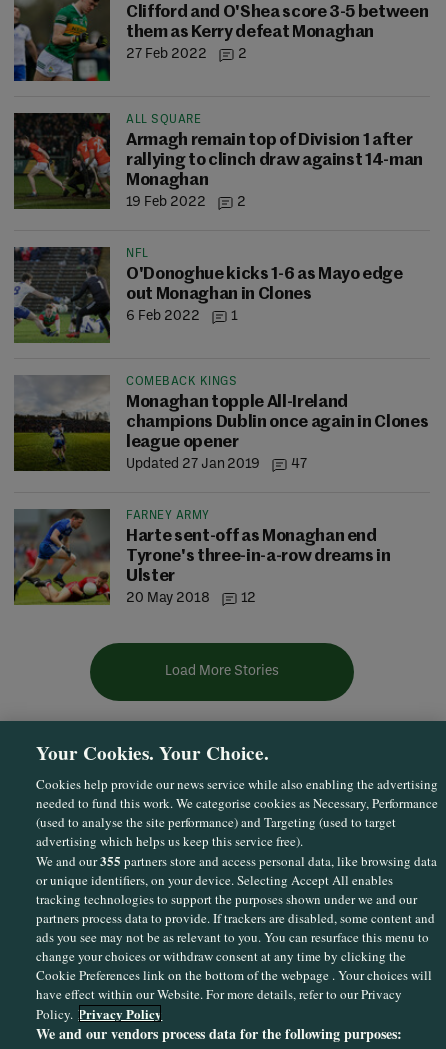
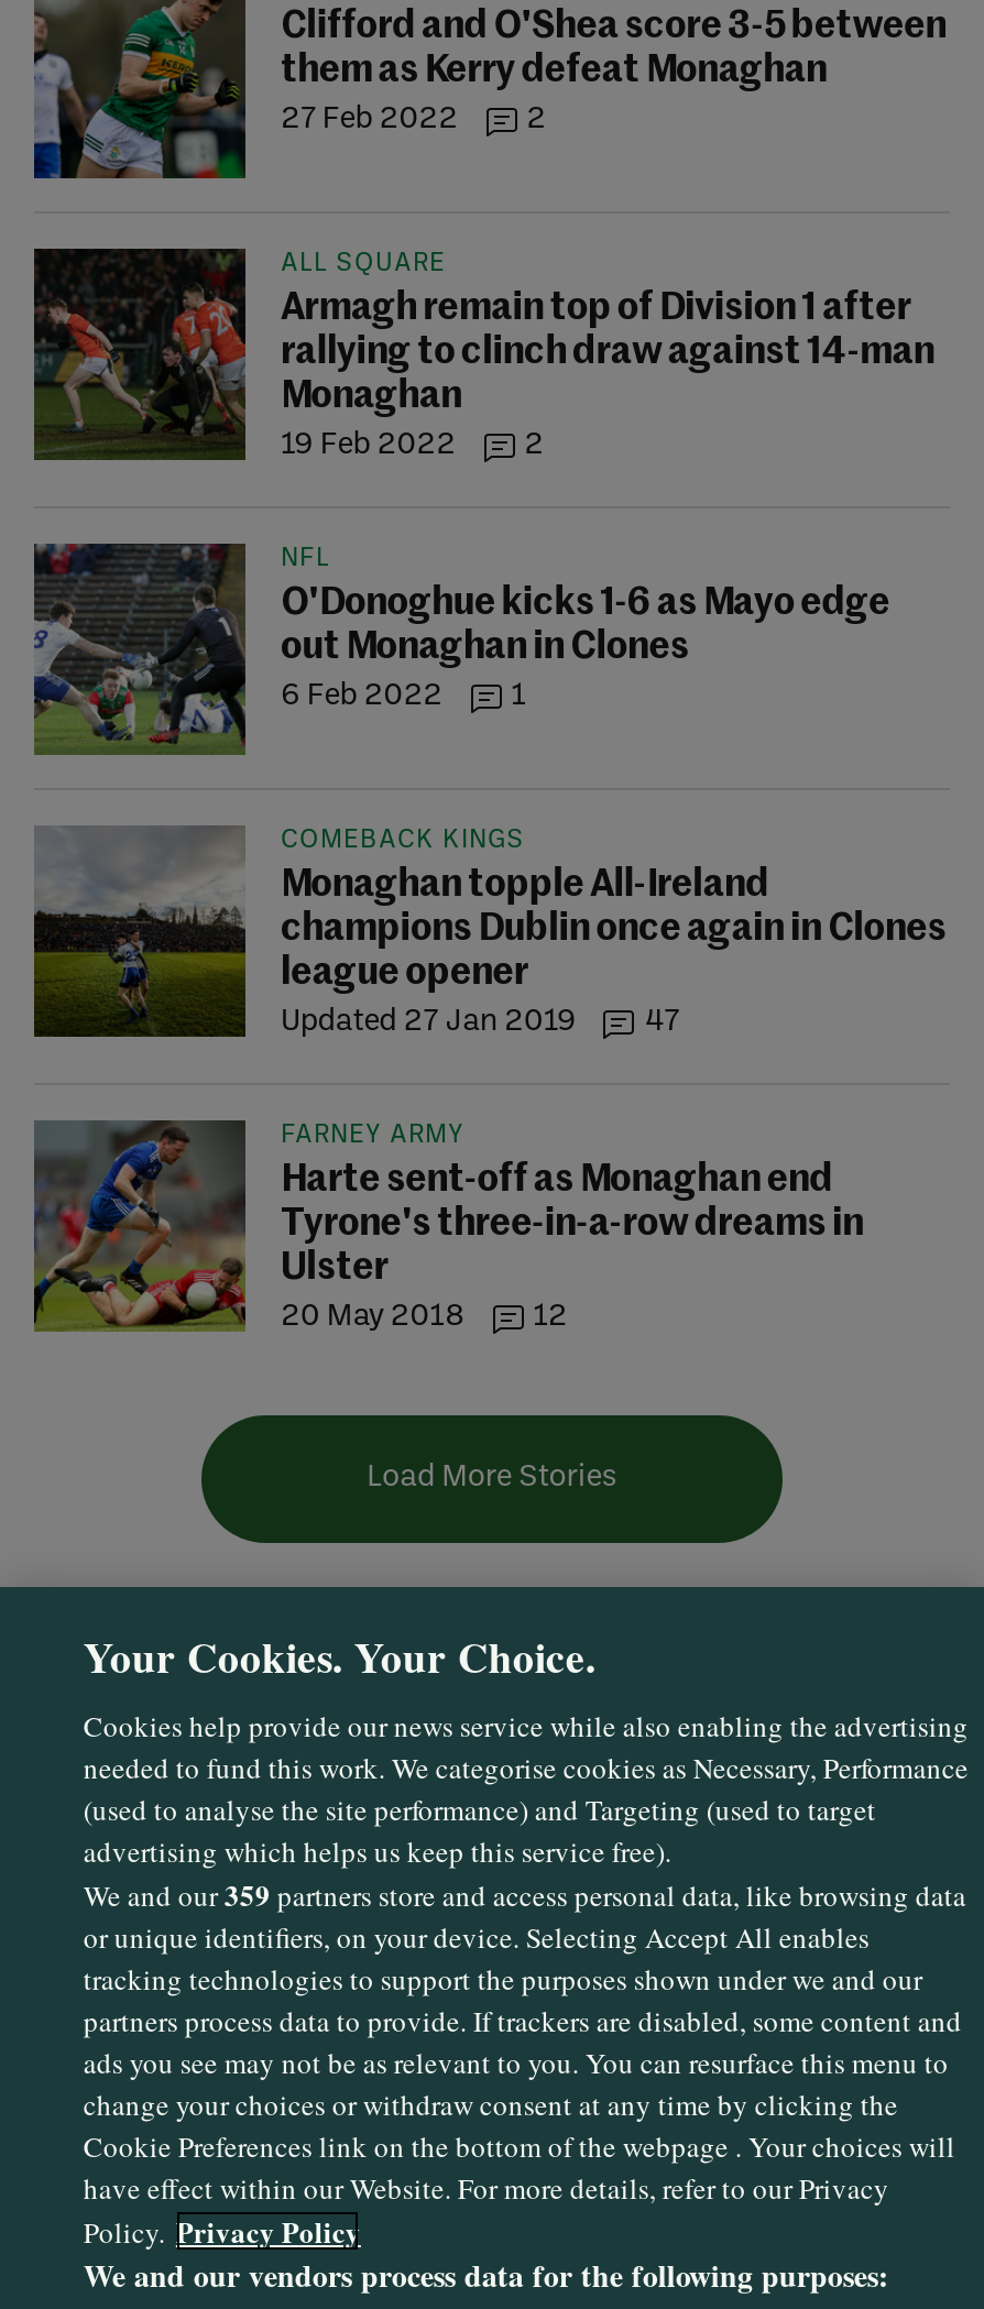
- We and our355 partners store and access personal data, like browsing data
+ We and our359 partners store and access personal data, like browsing data
